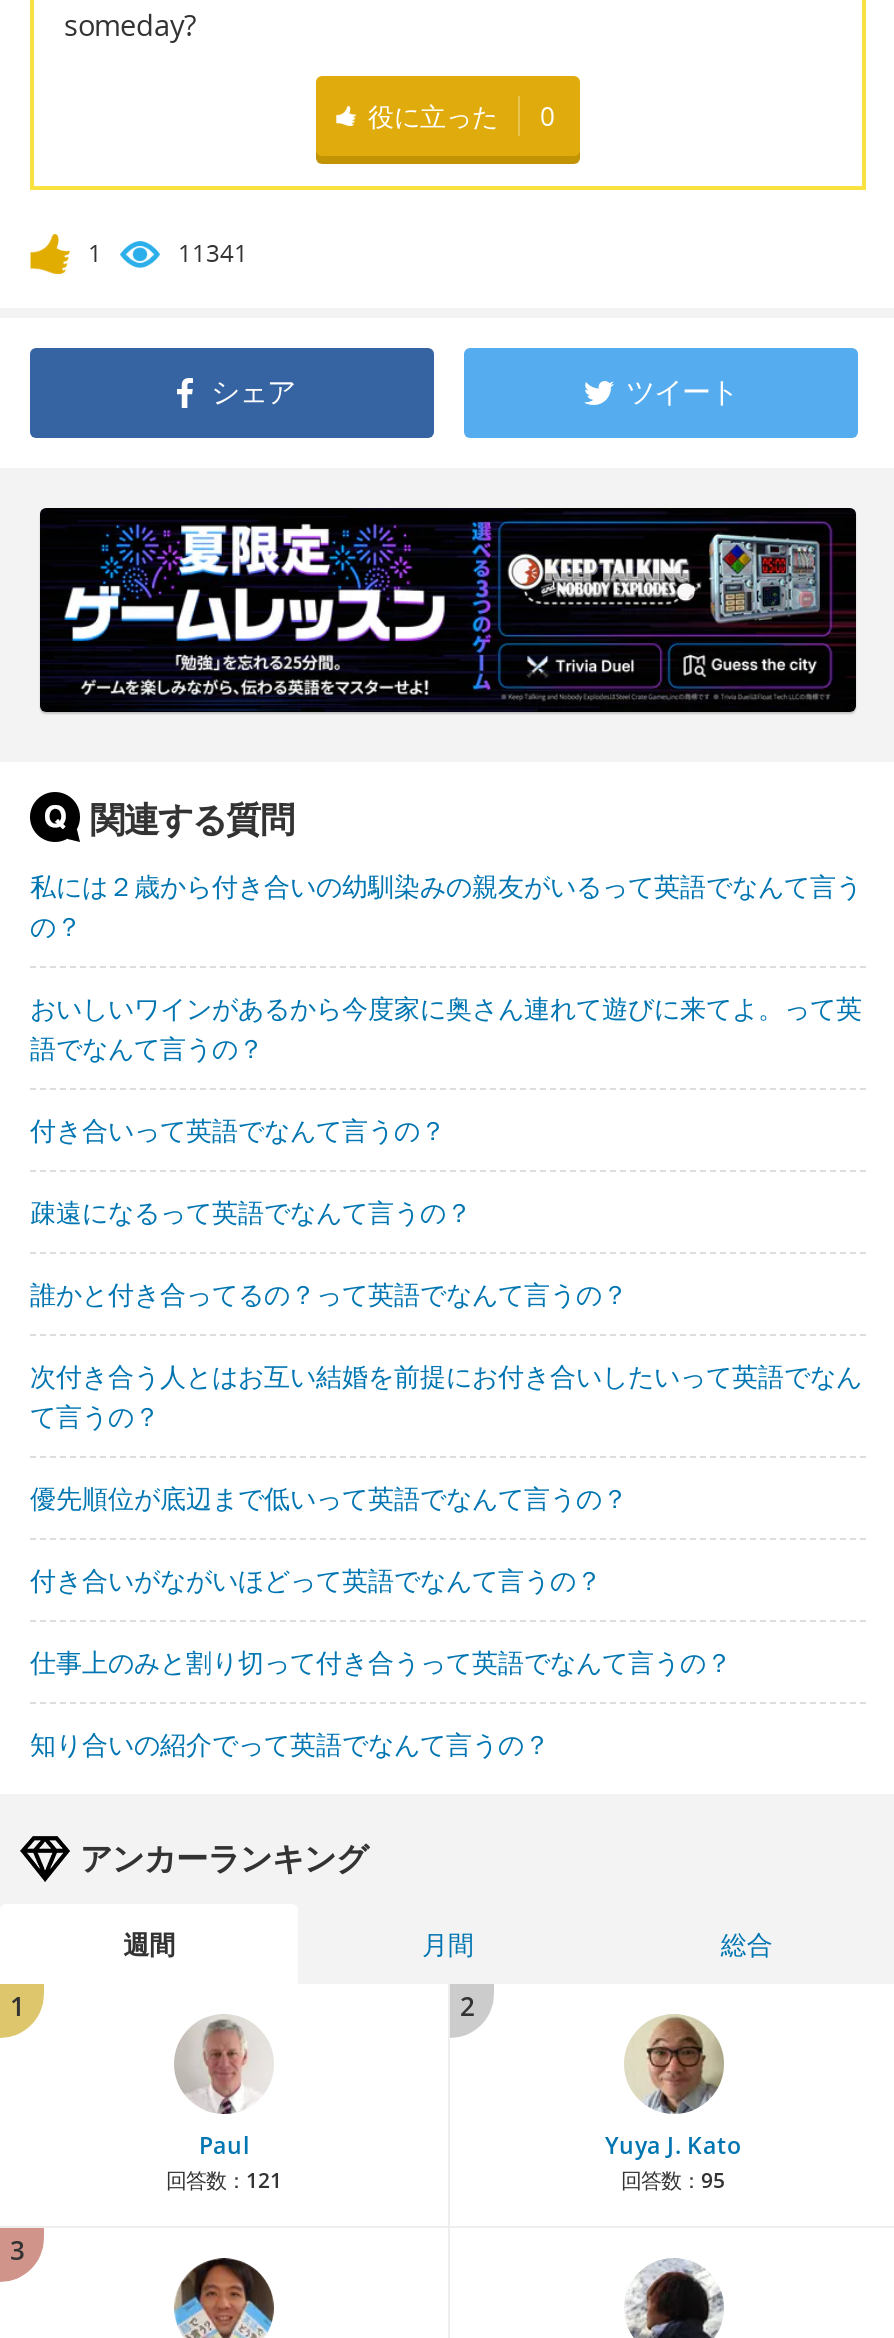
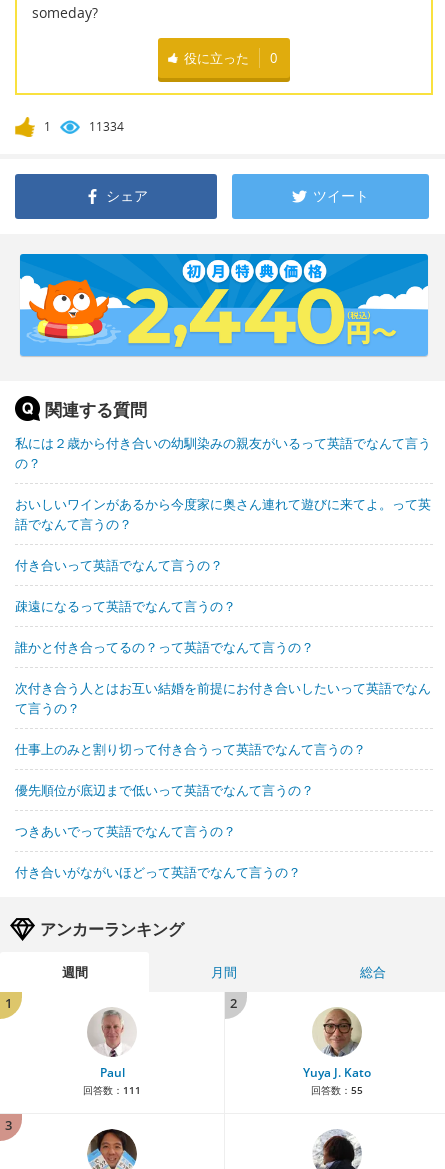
- 11341
+ 11334

- [image]
+ [image]

moved down: 優先順位が底辺まで低いって英語でなんて言うの？

moved down: 付き合いがながいほどって英語でなんて言うの？

moved up: 仕事上のみと割り切って付き合うって英語でなんて言うの？

- 知り合いの紹介でって英語でなんて言うの？
+ つきあいでって英語でなんて言うの？

- 回答数：121
+ 回答数：111

- 回答数：95
+ 回答数：55
